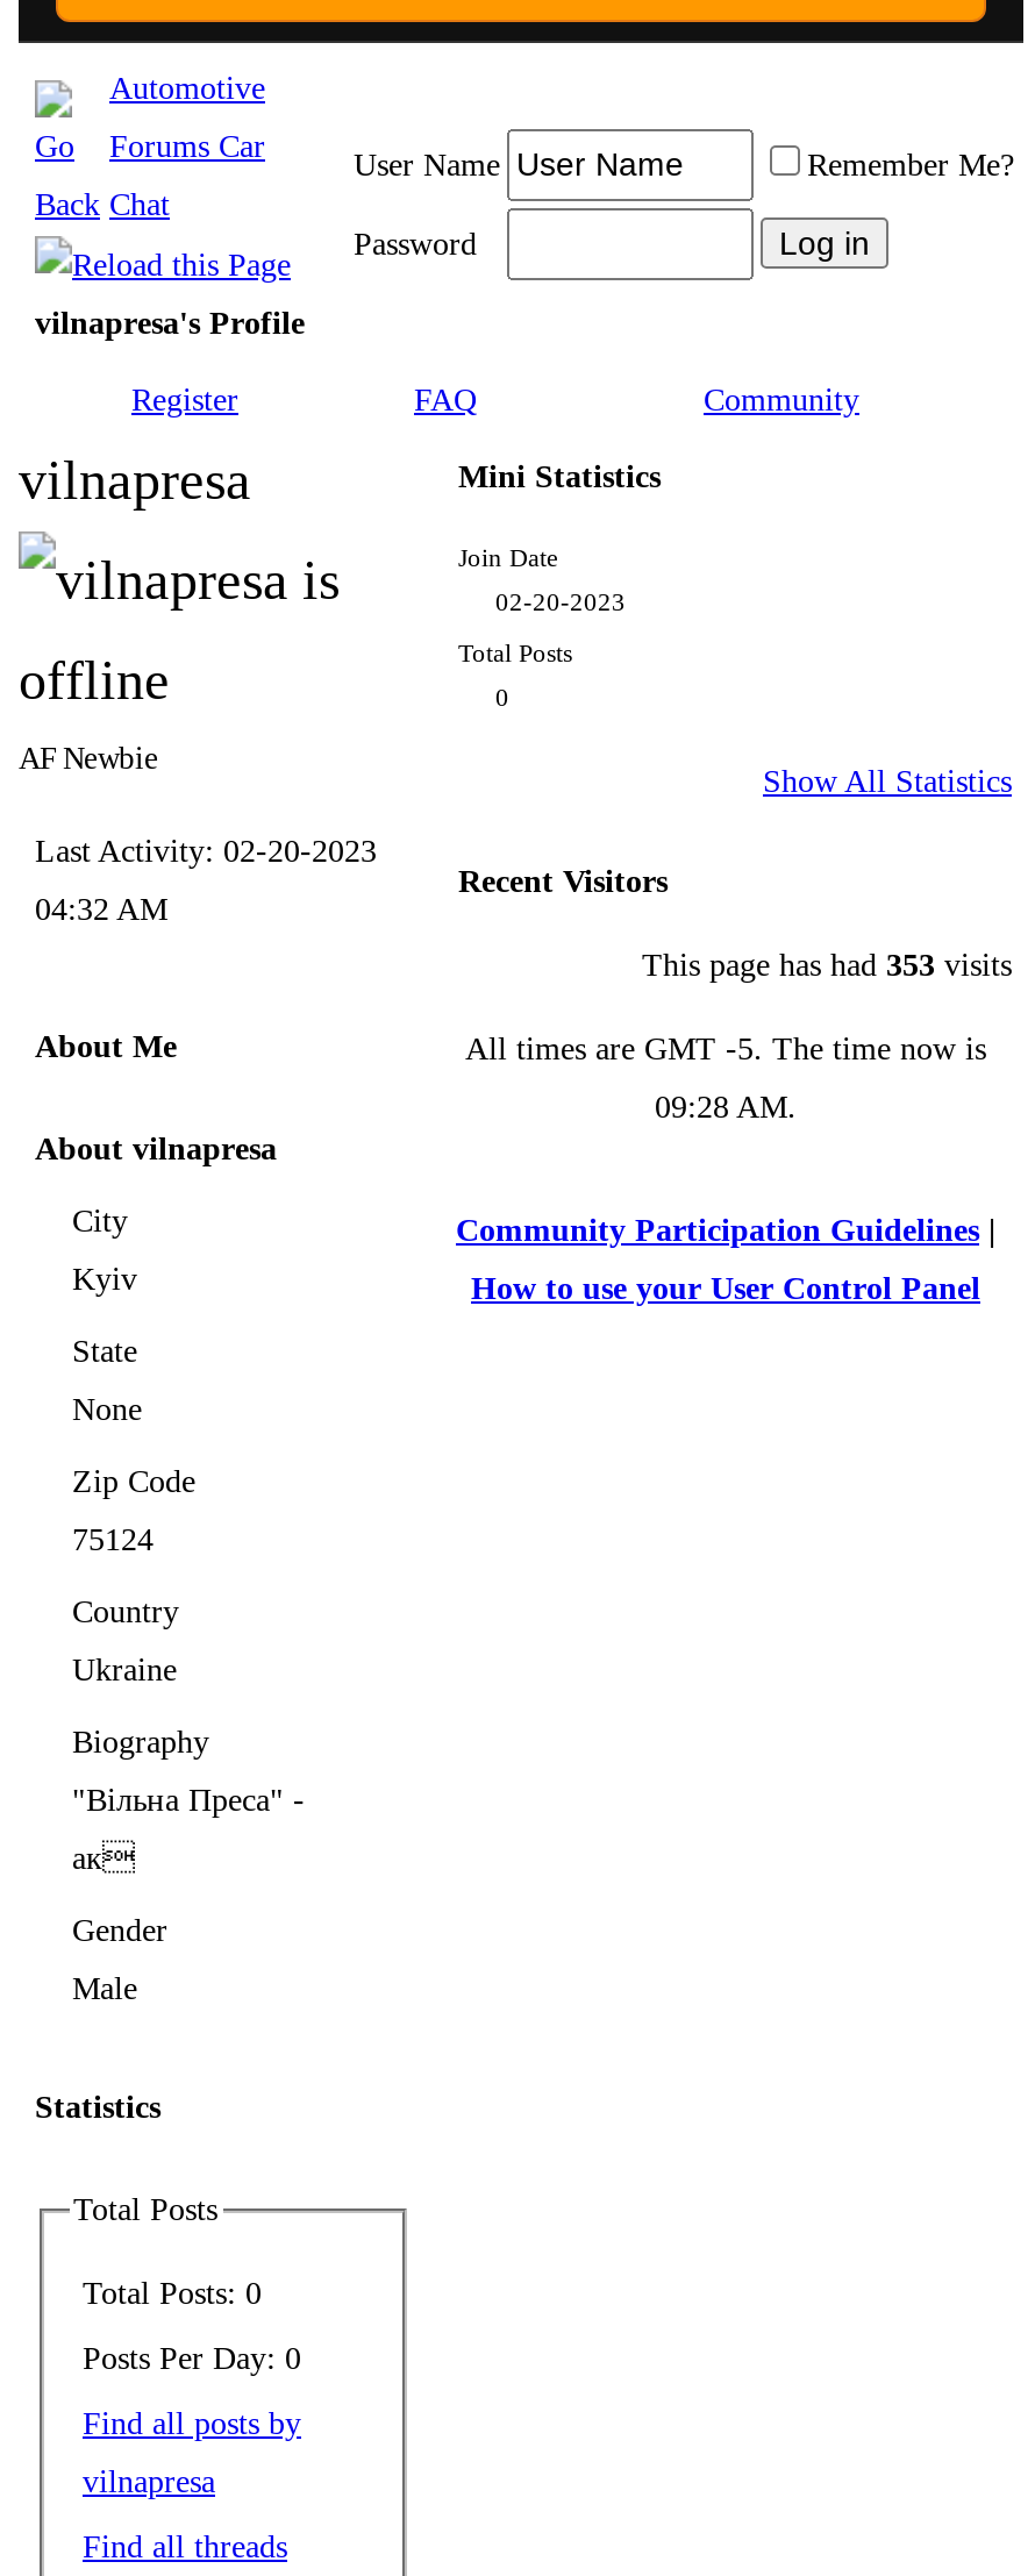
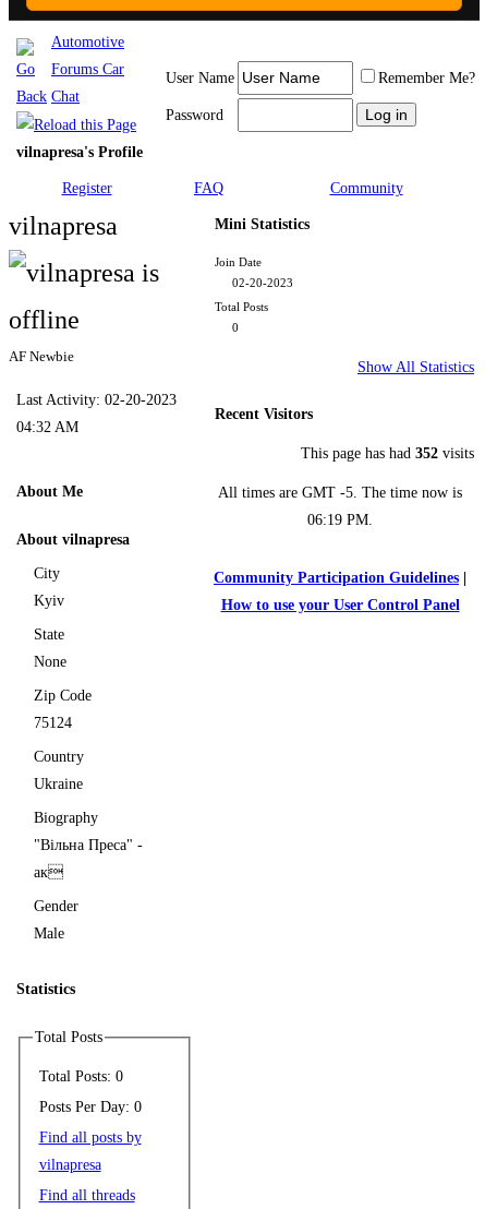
- This page has had 353 visits
+ This page has had 352 visits

- 09:28 AM.
+ 06:19 PM.
